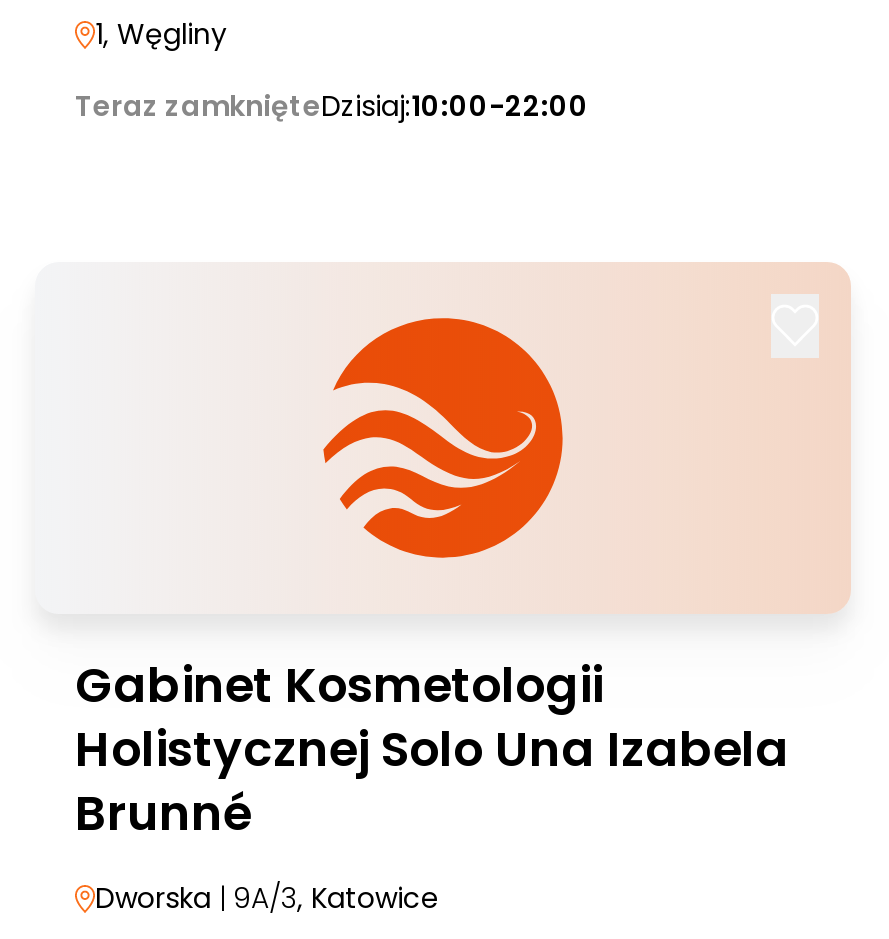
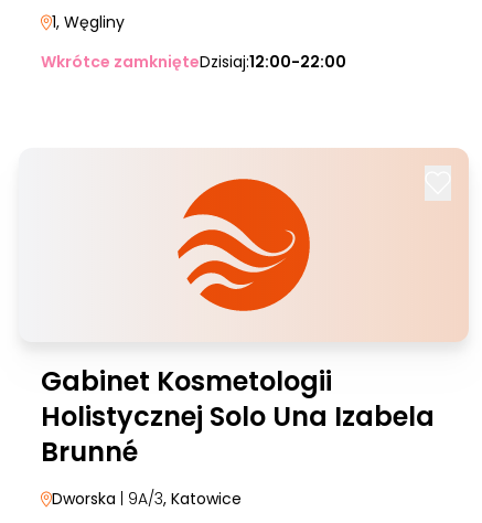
- Teraz zamknięteDzisiaj:10:00-22:00
+ Wkrótce zamknięteDzisiaj:12:00-22:00
